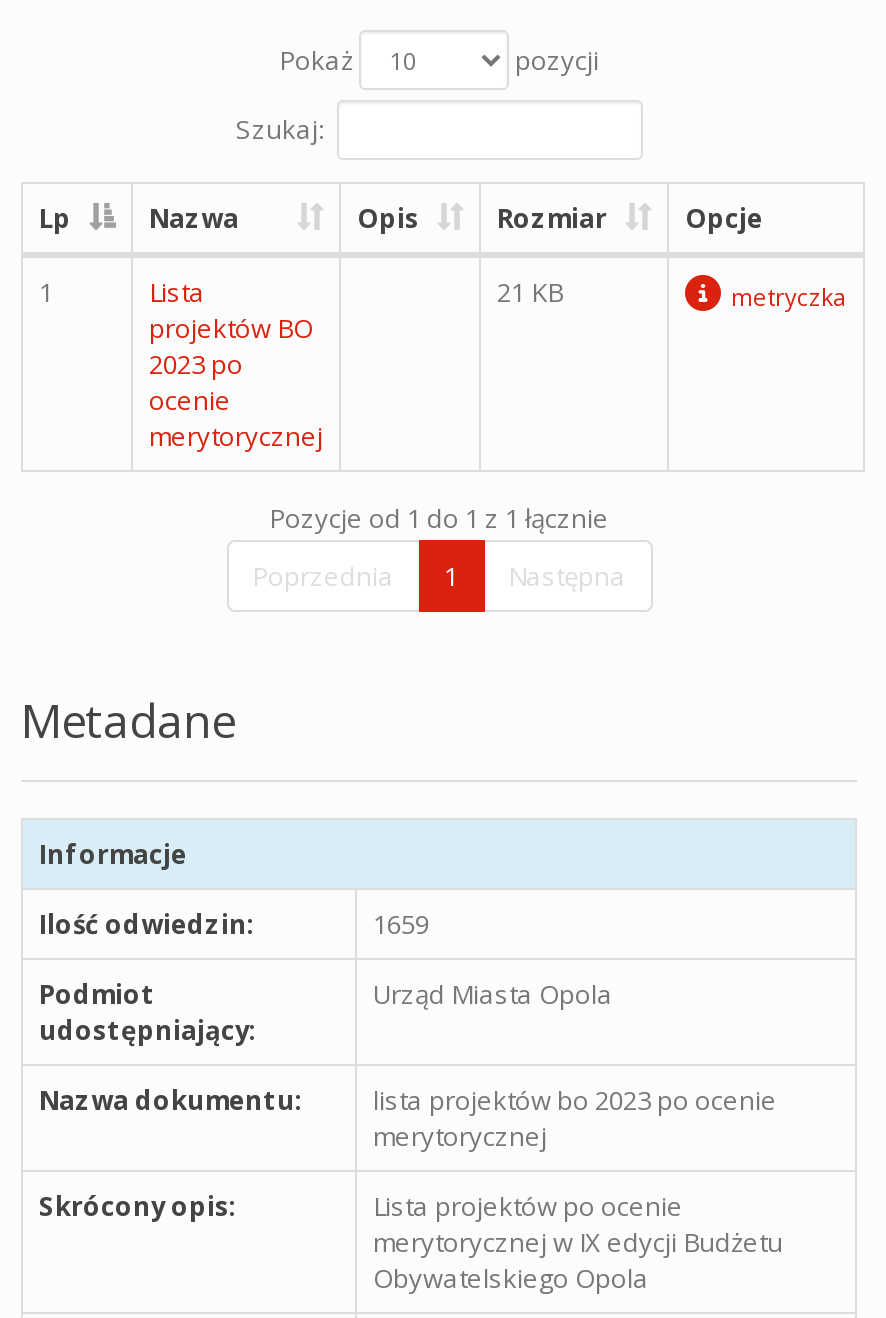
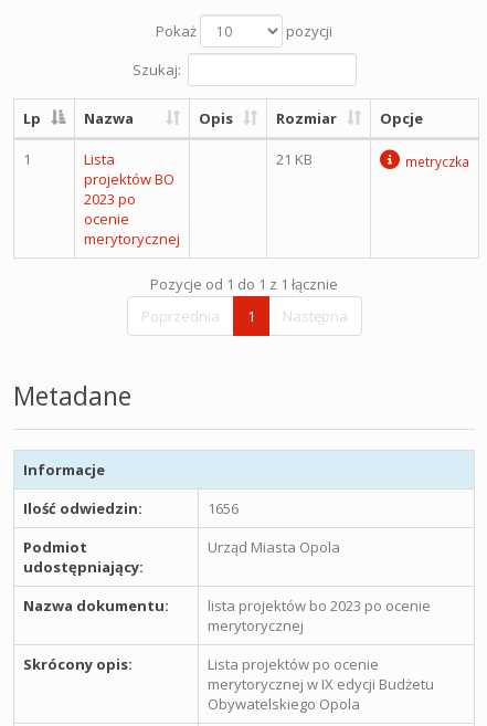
- 1659
+ 1656
